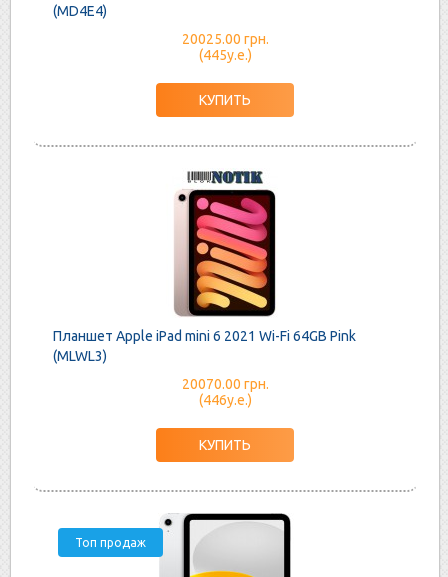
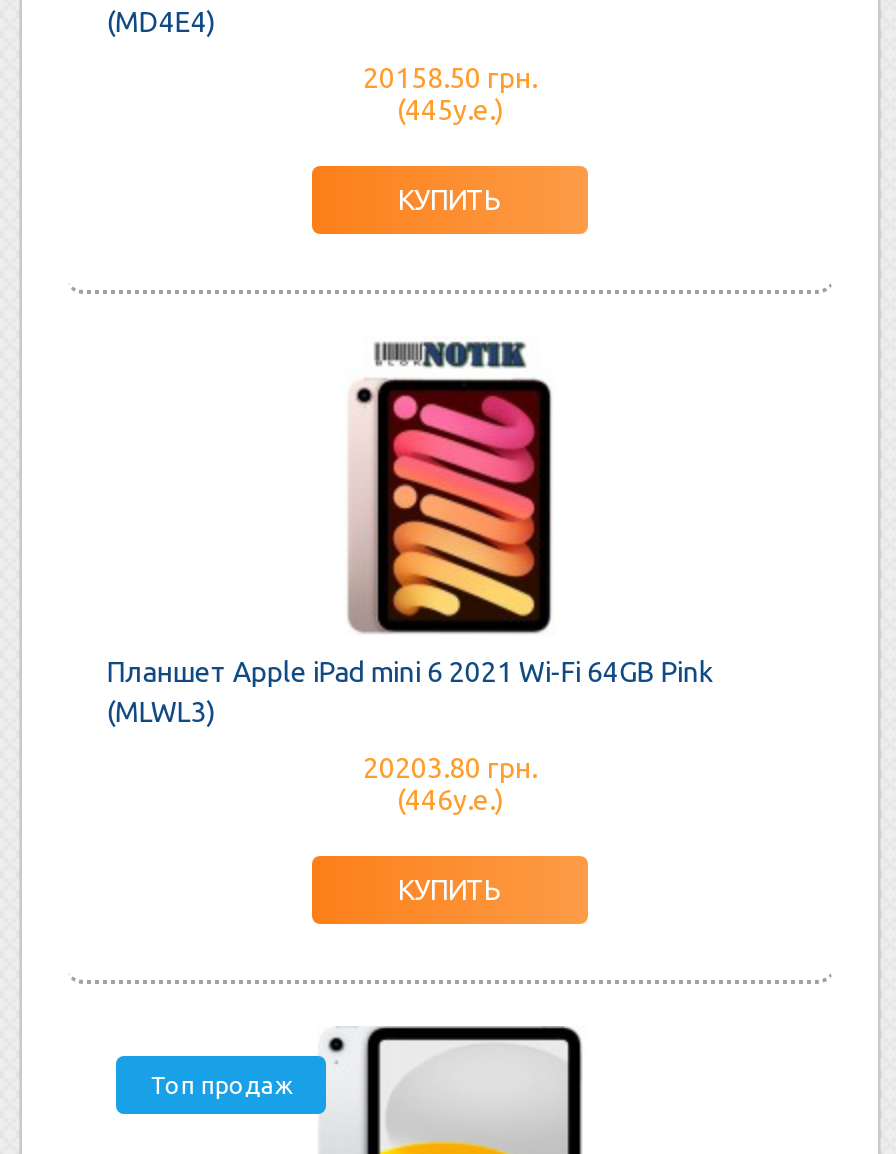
- 20025.00 грн.
+ 20158.50 грн.

- 20070.00 грн.
+ 20203.80 грн.
